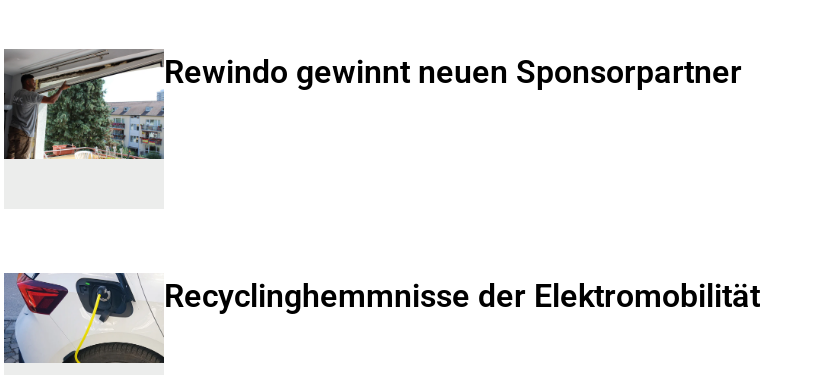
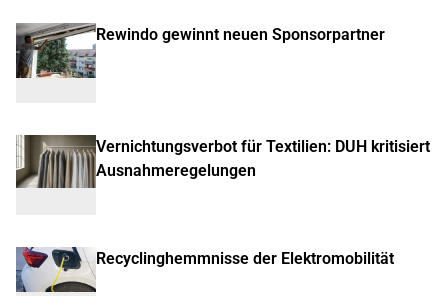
+ [image]
+ Vernichtungsverbot für Textilien: DUH kritisiert
+ Ausnahmeregelungen
